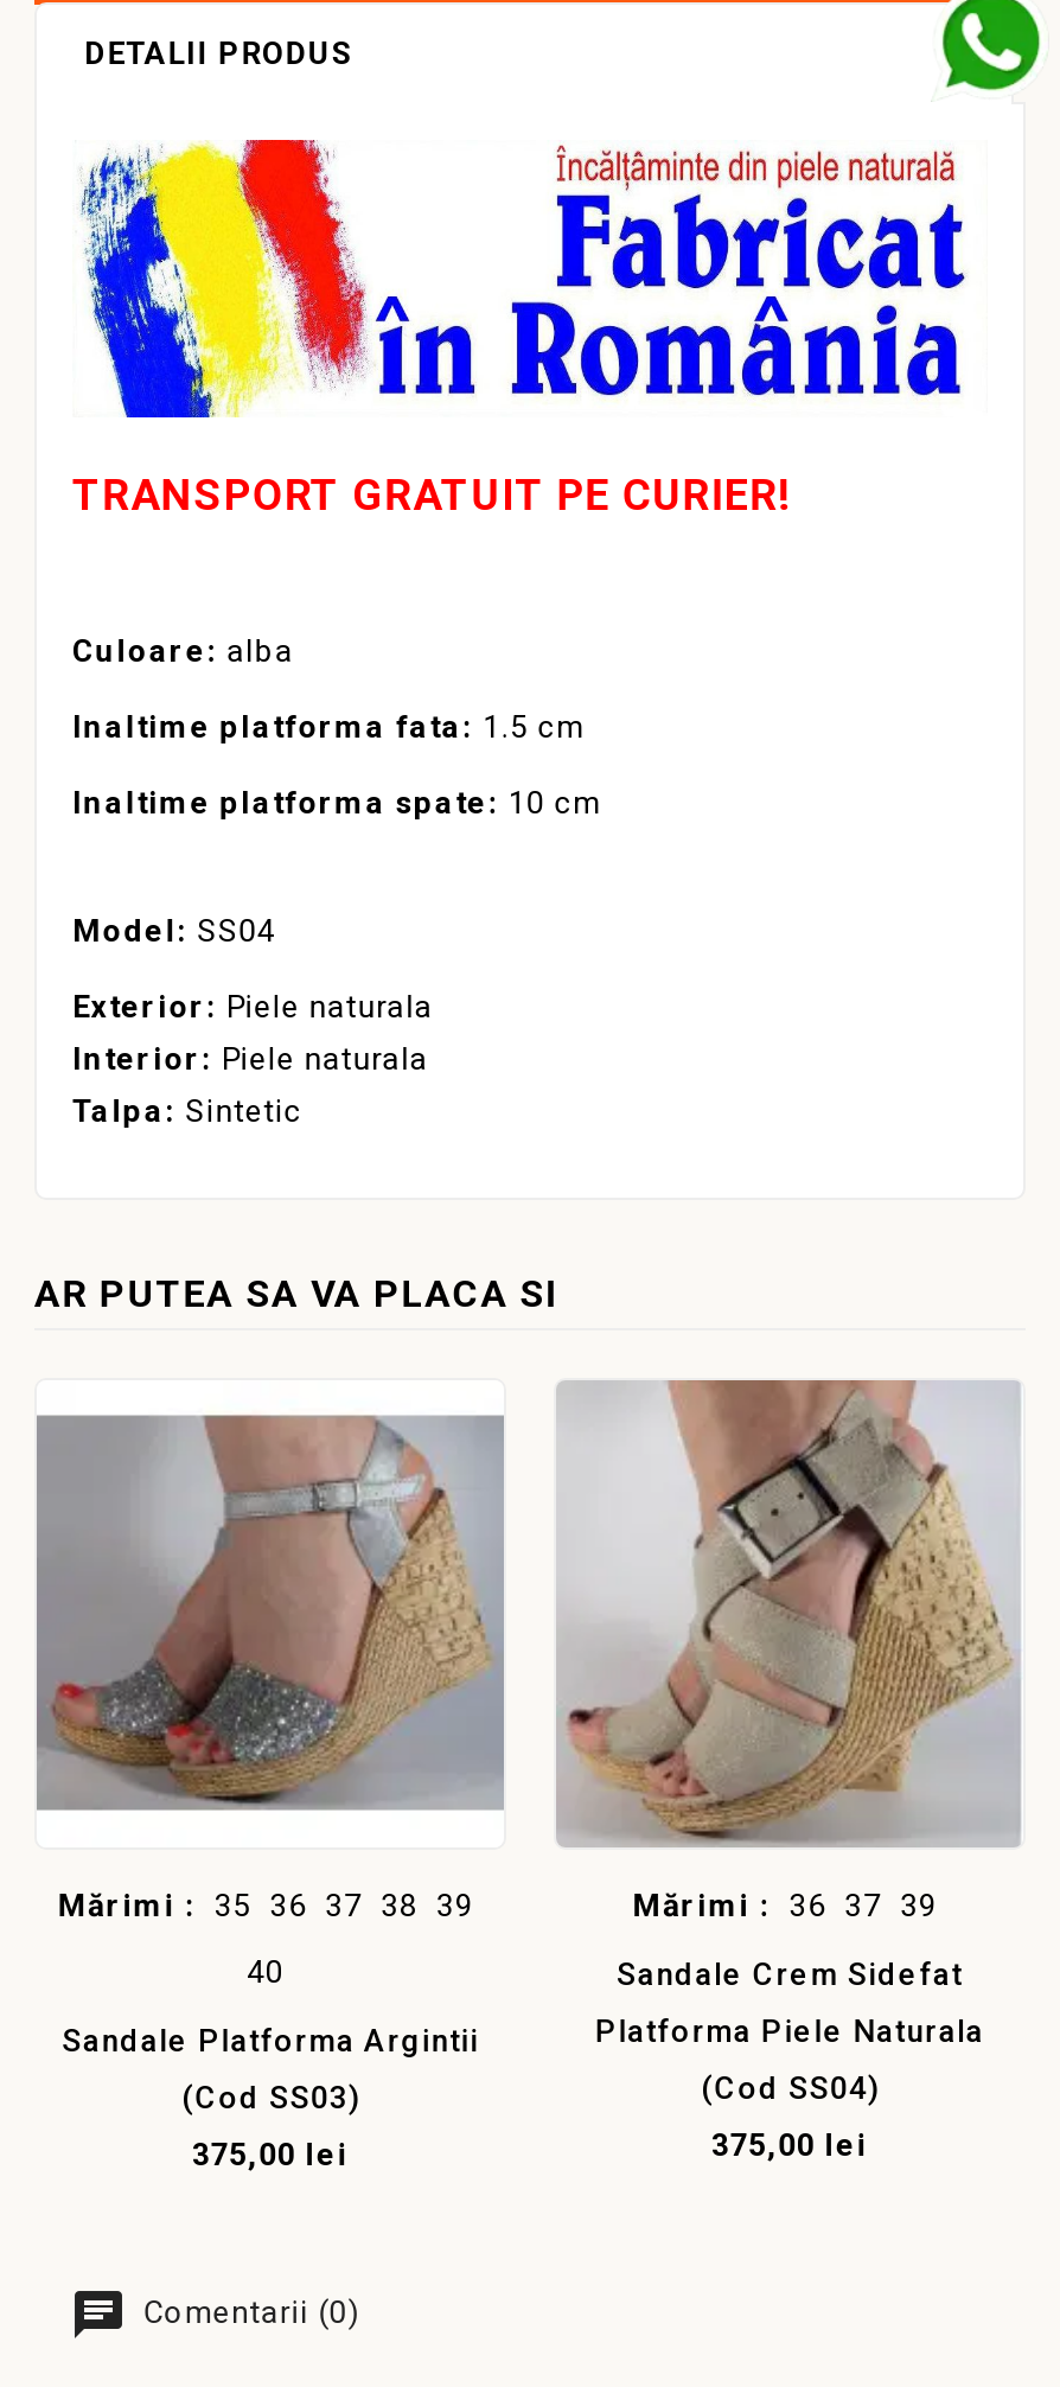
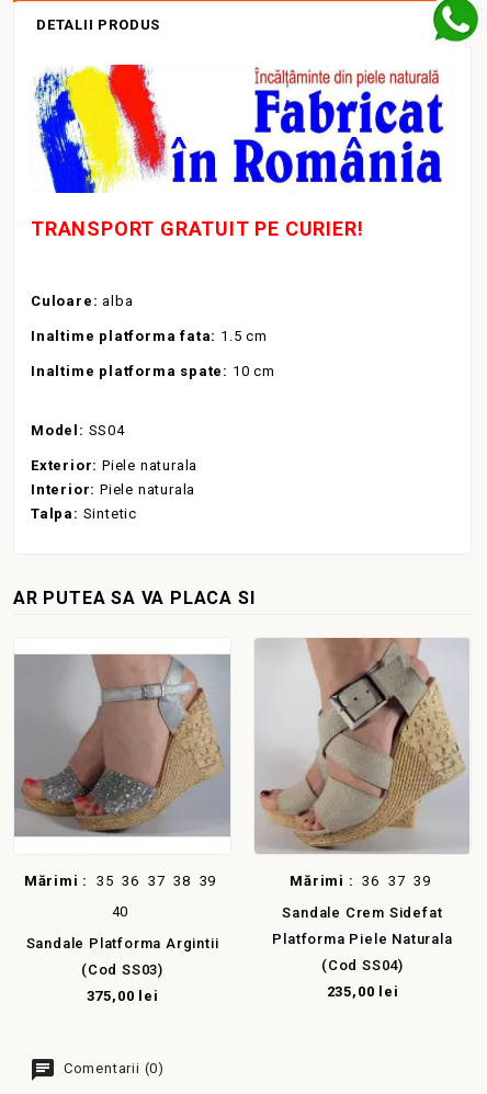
- 375,00 lei
+ 235,00 lei
